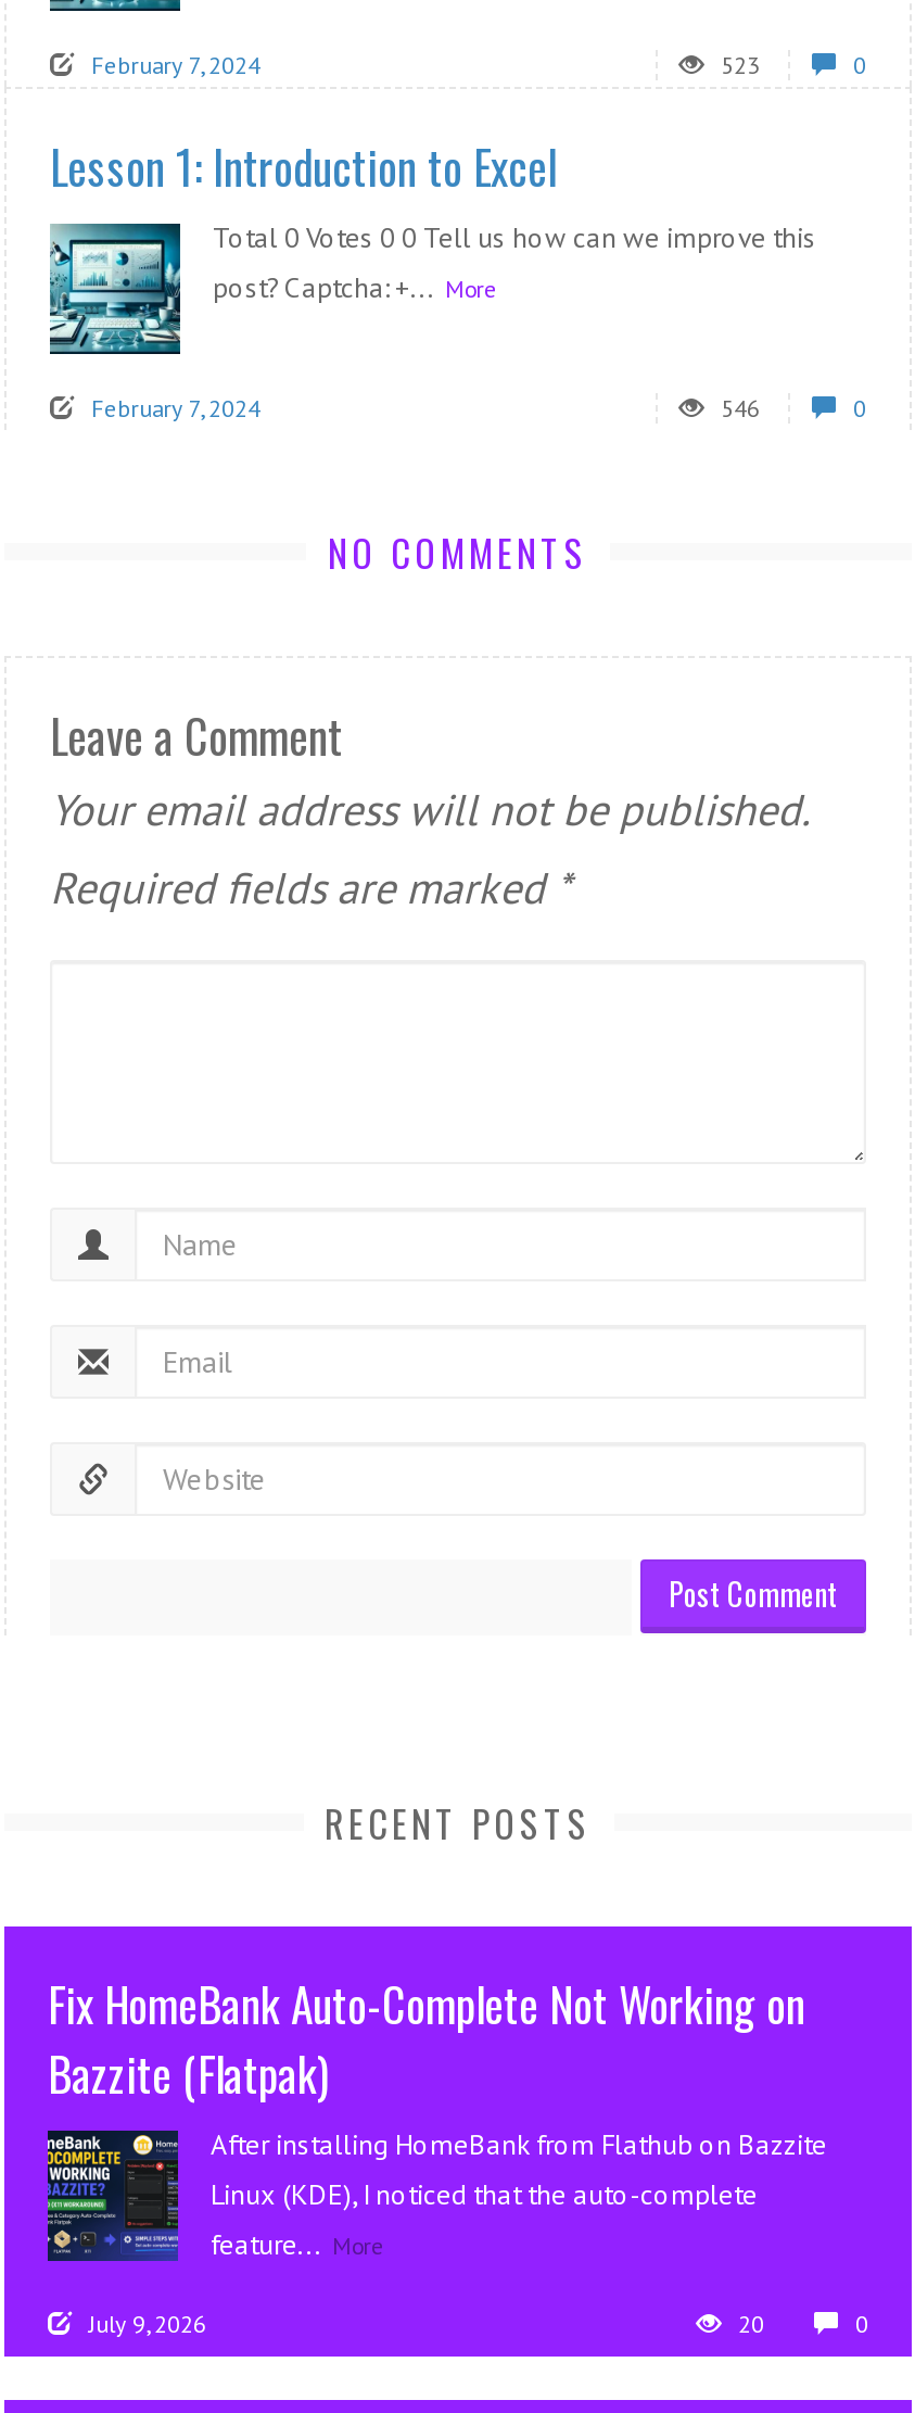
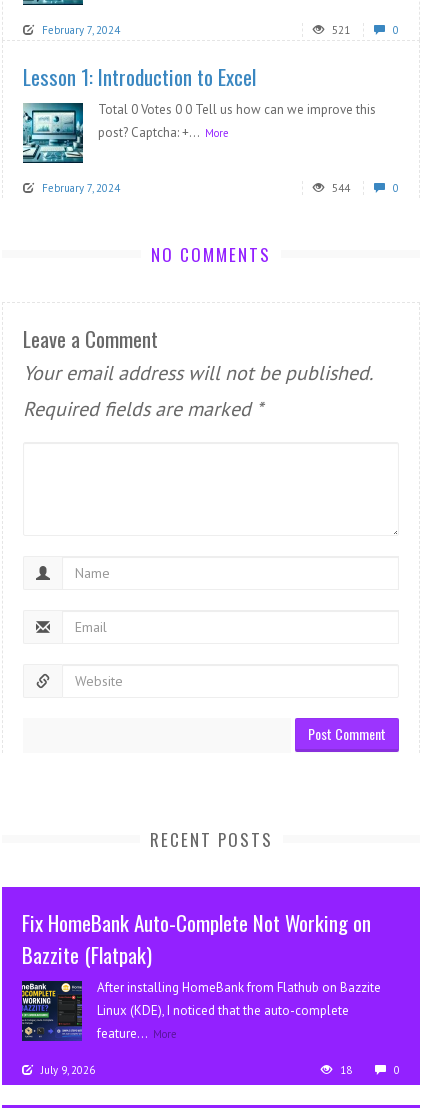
- 523
+ 521

- 546
+ 544

- 20
+ 18
